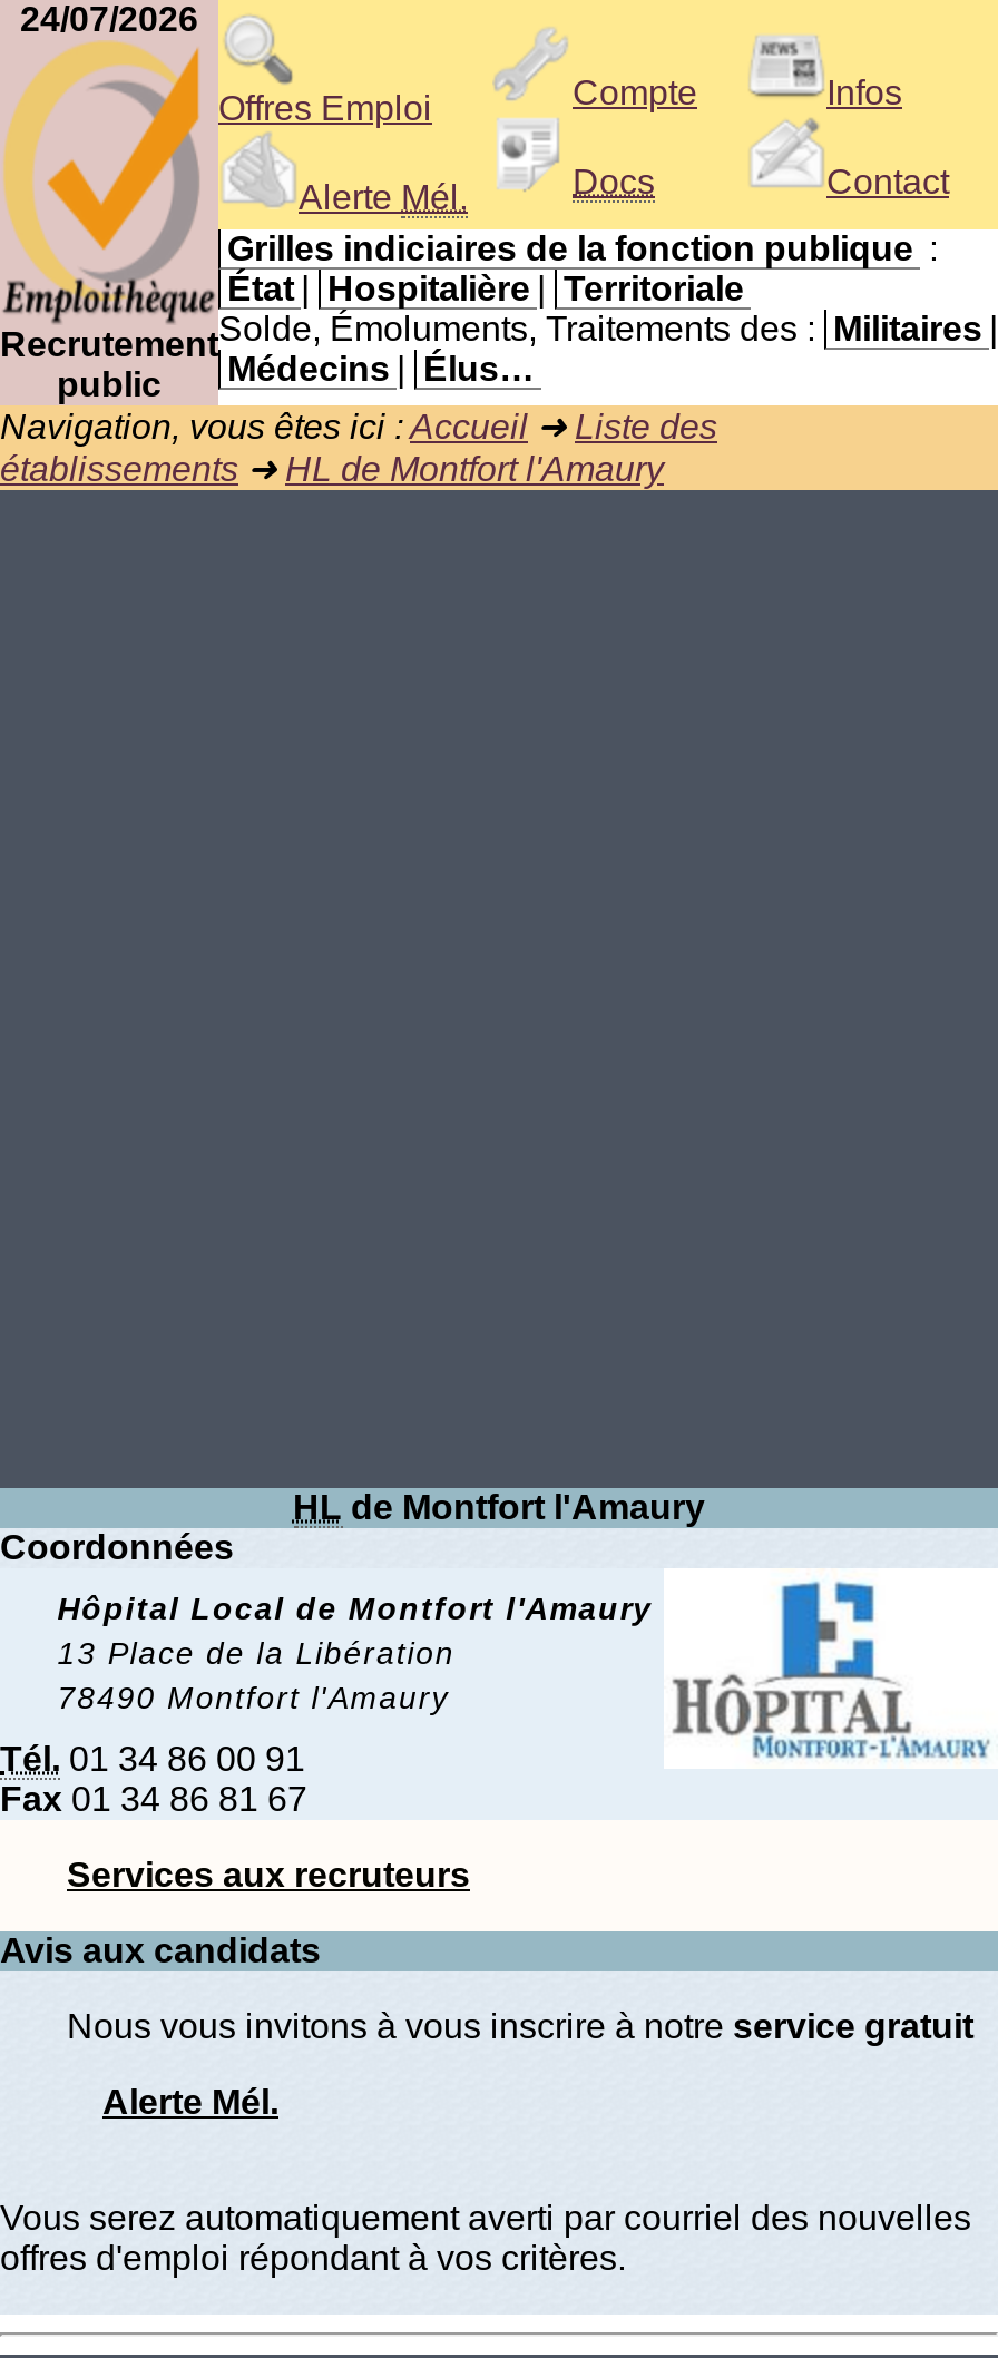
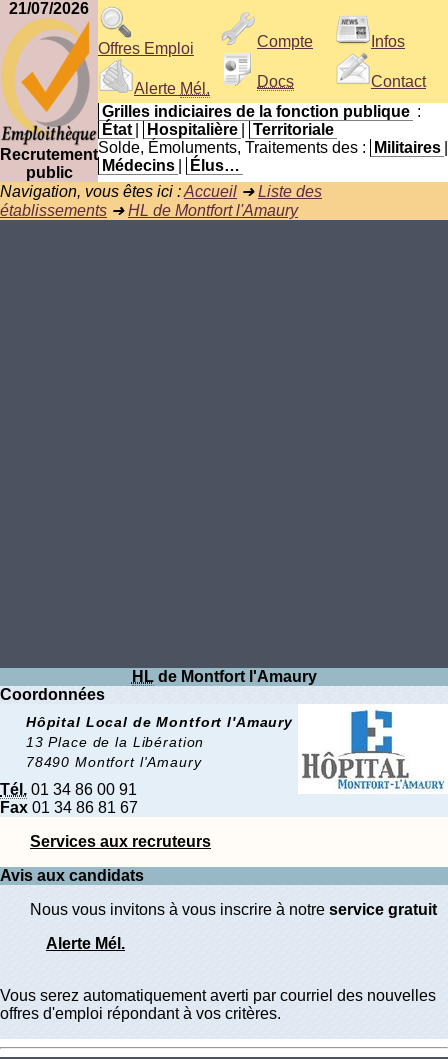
- 24/07/2026
+ 21/07/2026
